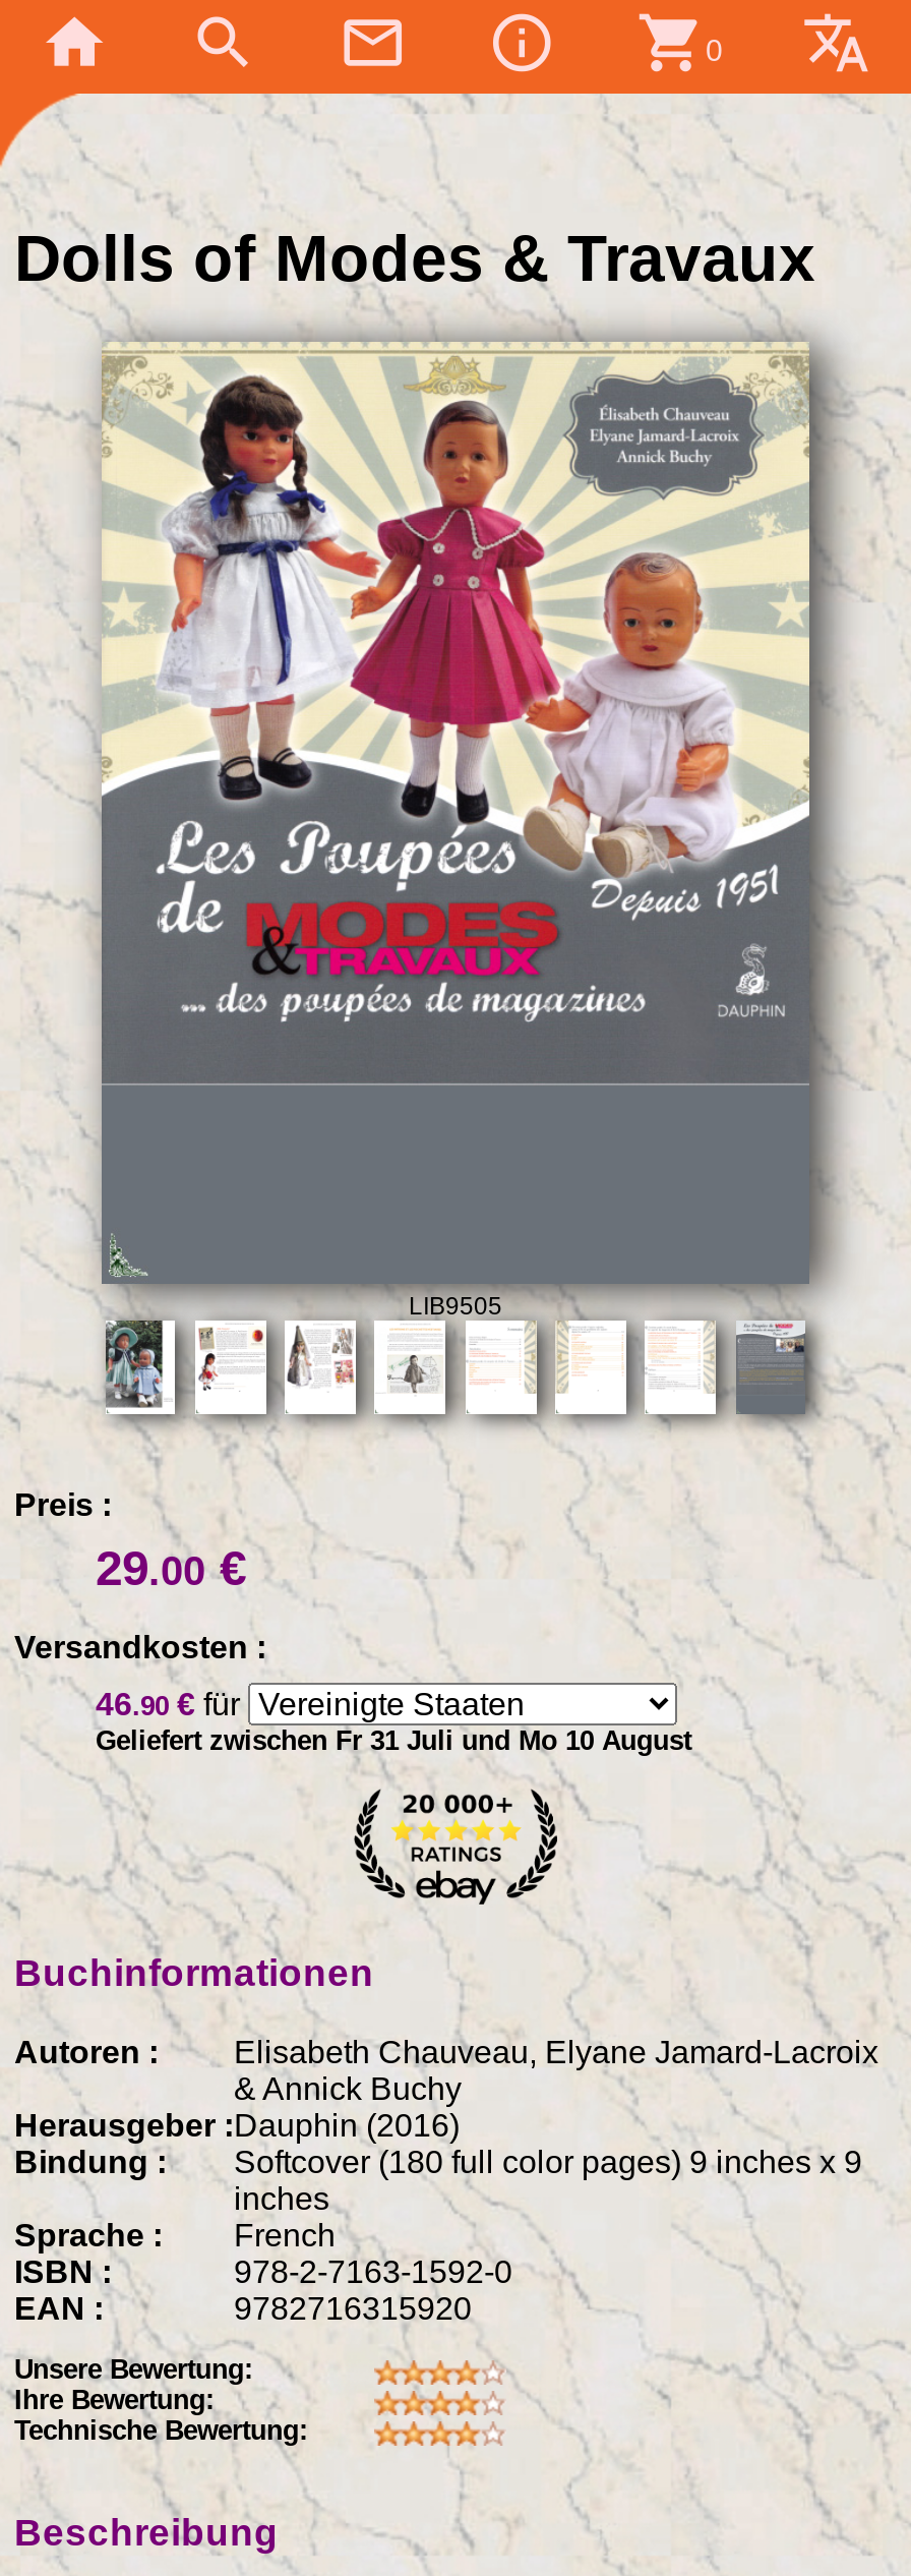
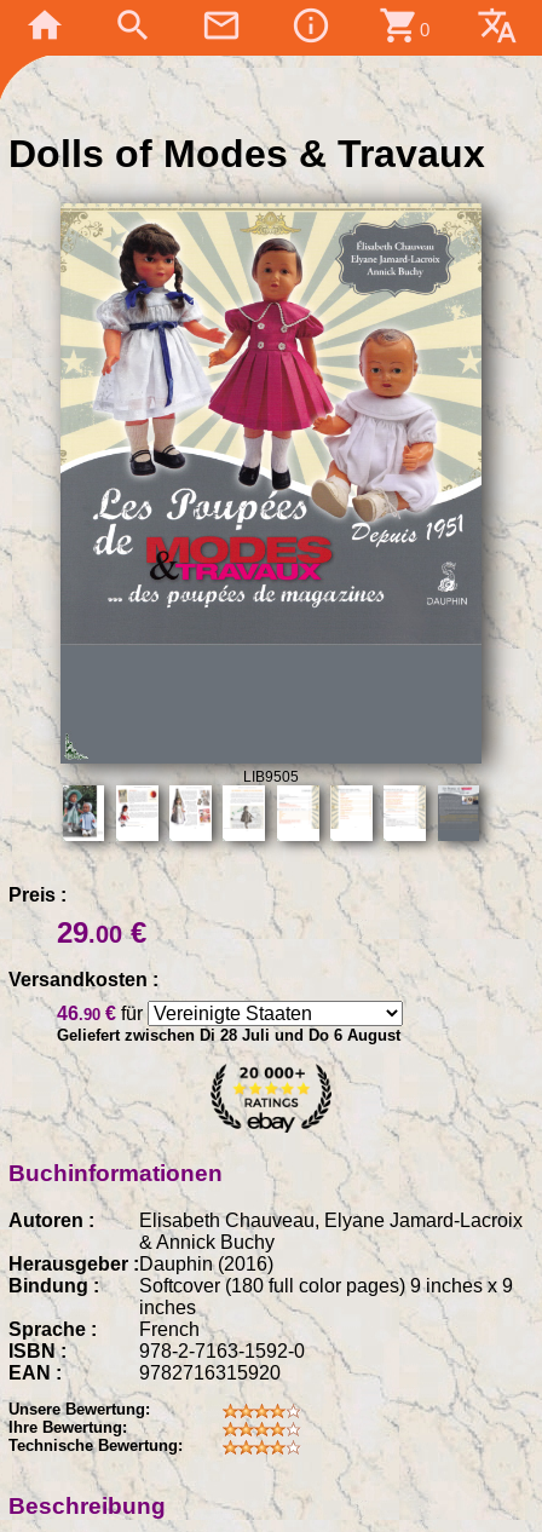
- Geliefert zwischen Fr 31 Juli und Mo 10 August
+ Geliefert zwischen Di 28 Juli und Do 6 August
